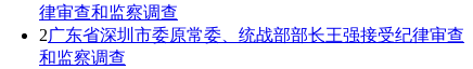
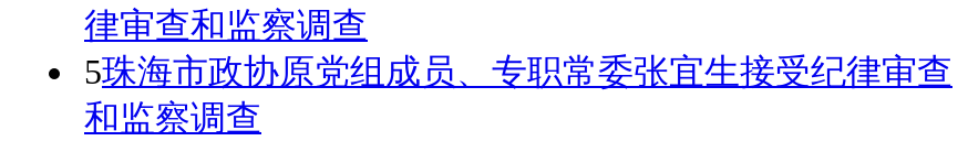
- 2广东省深圳市委原常委、统战部部长王强接受纪律审查
+ 5珠海市政协原党组成员、专职常委张宜生接受纪律审查
